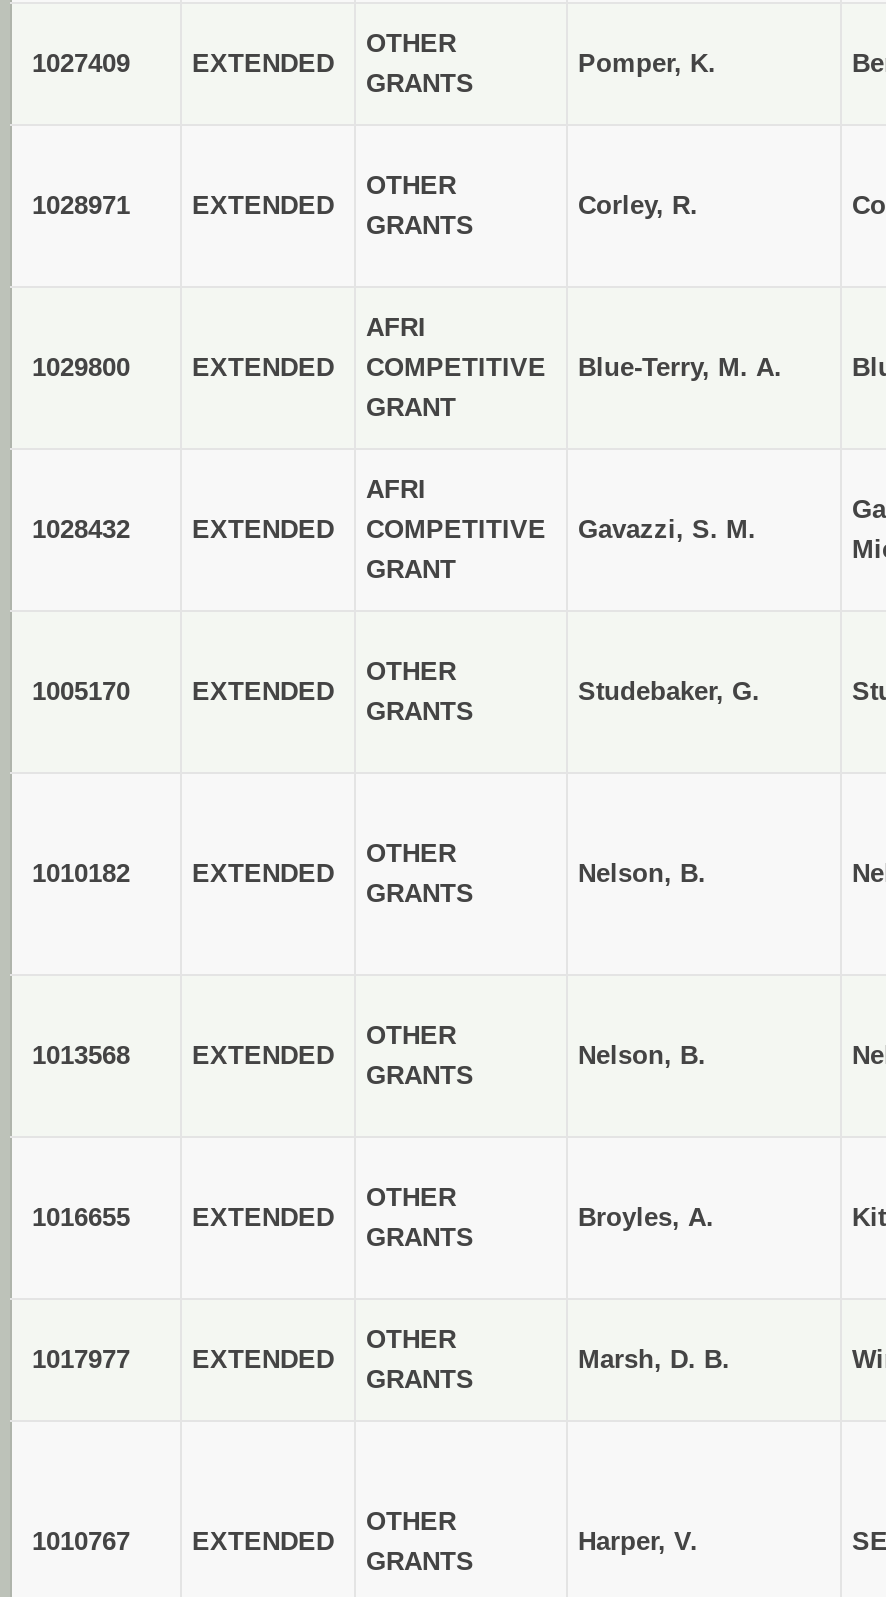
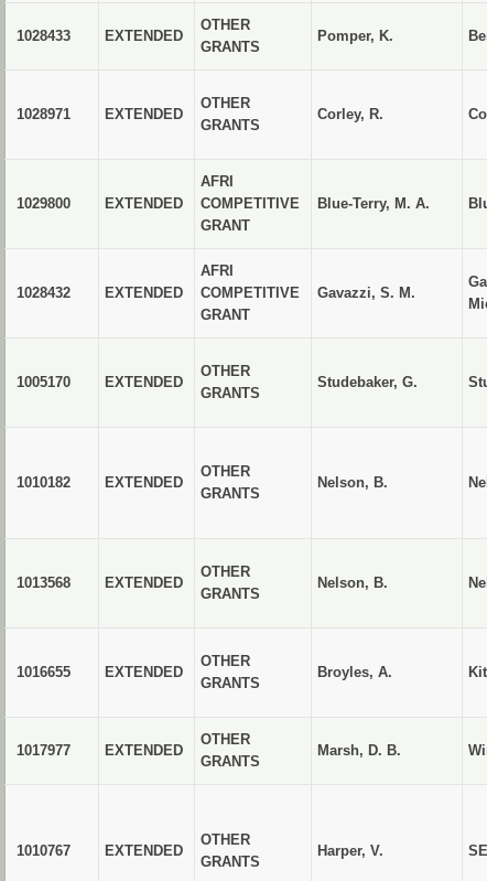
- 1027409
+ 1028433
